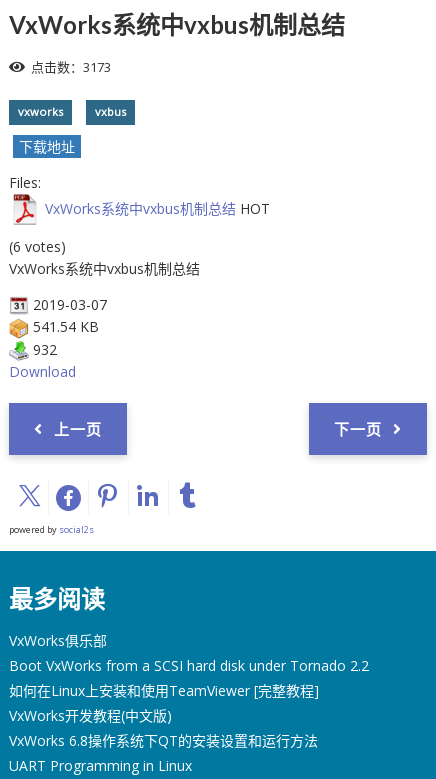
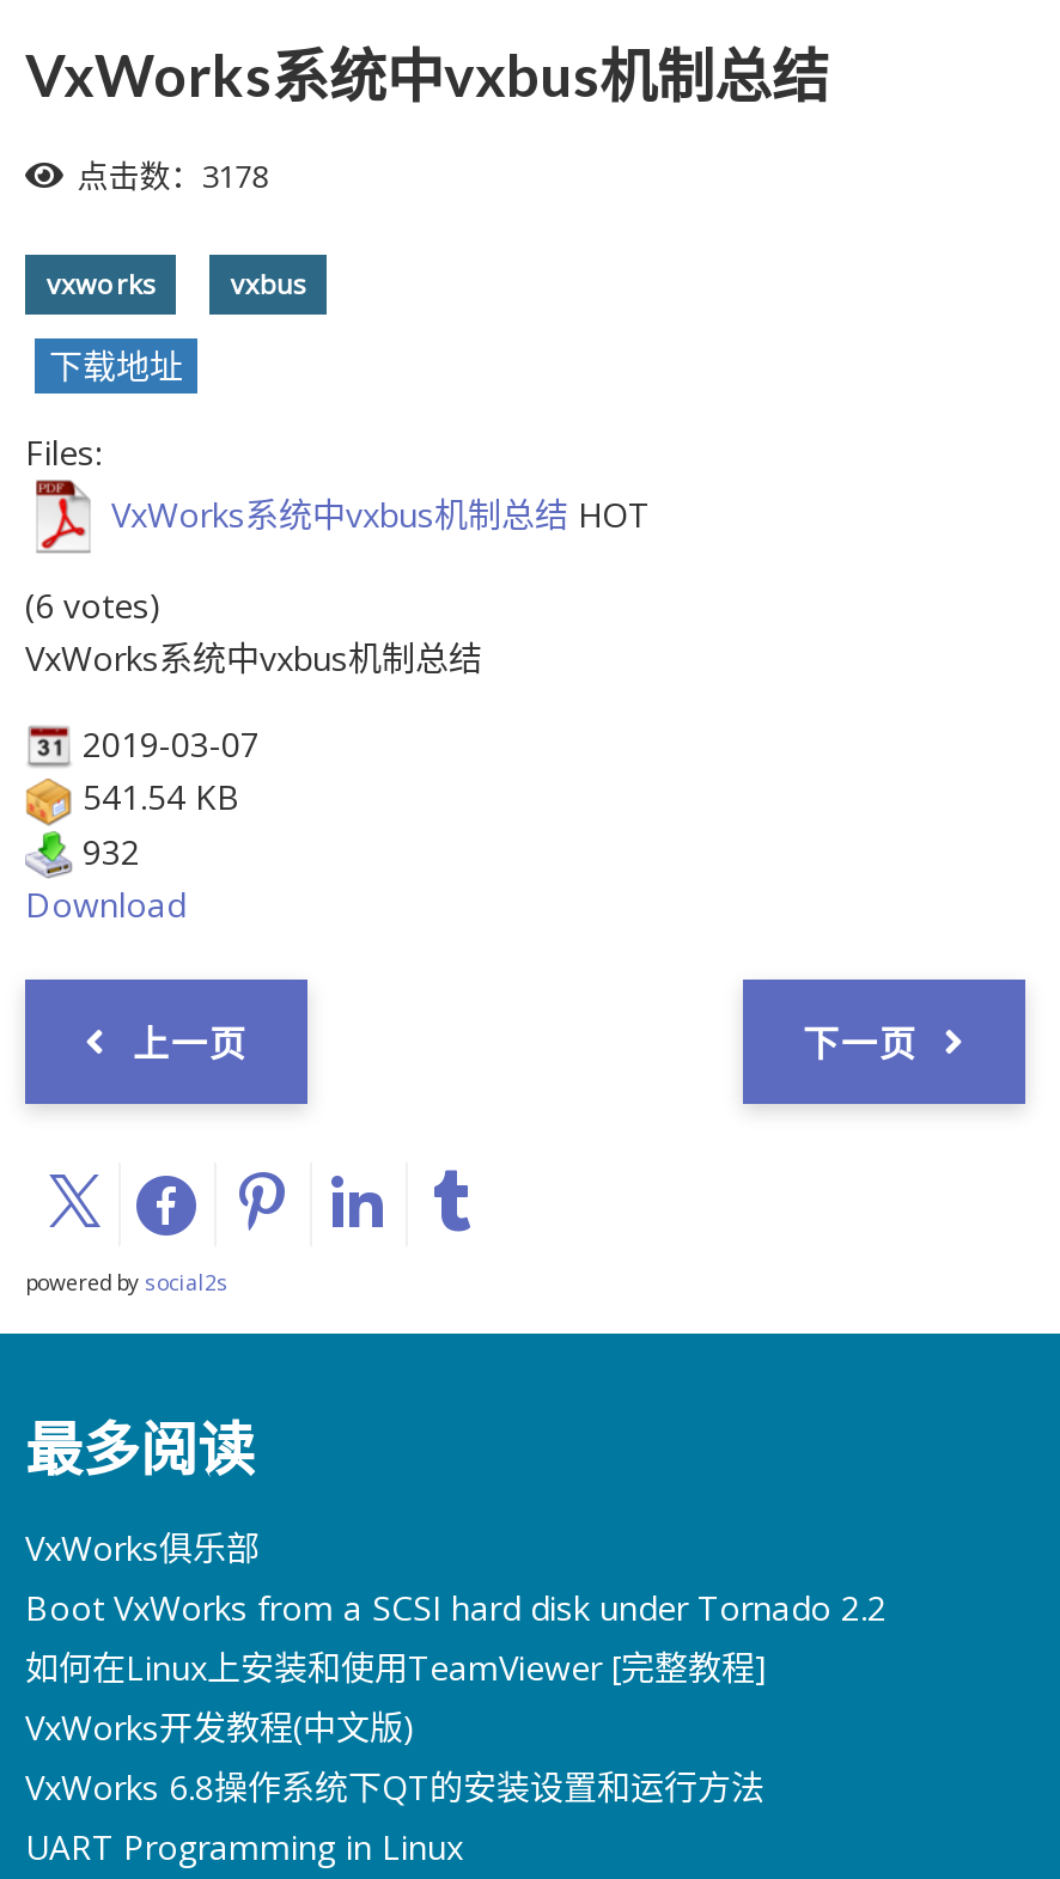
- 点击数：3173
+ 点击数：3178
